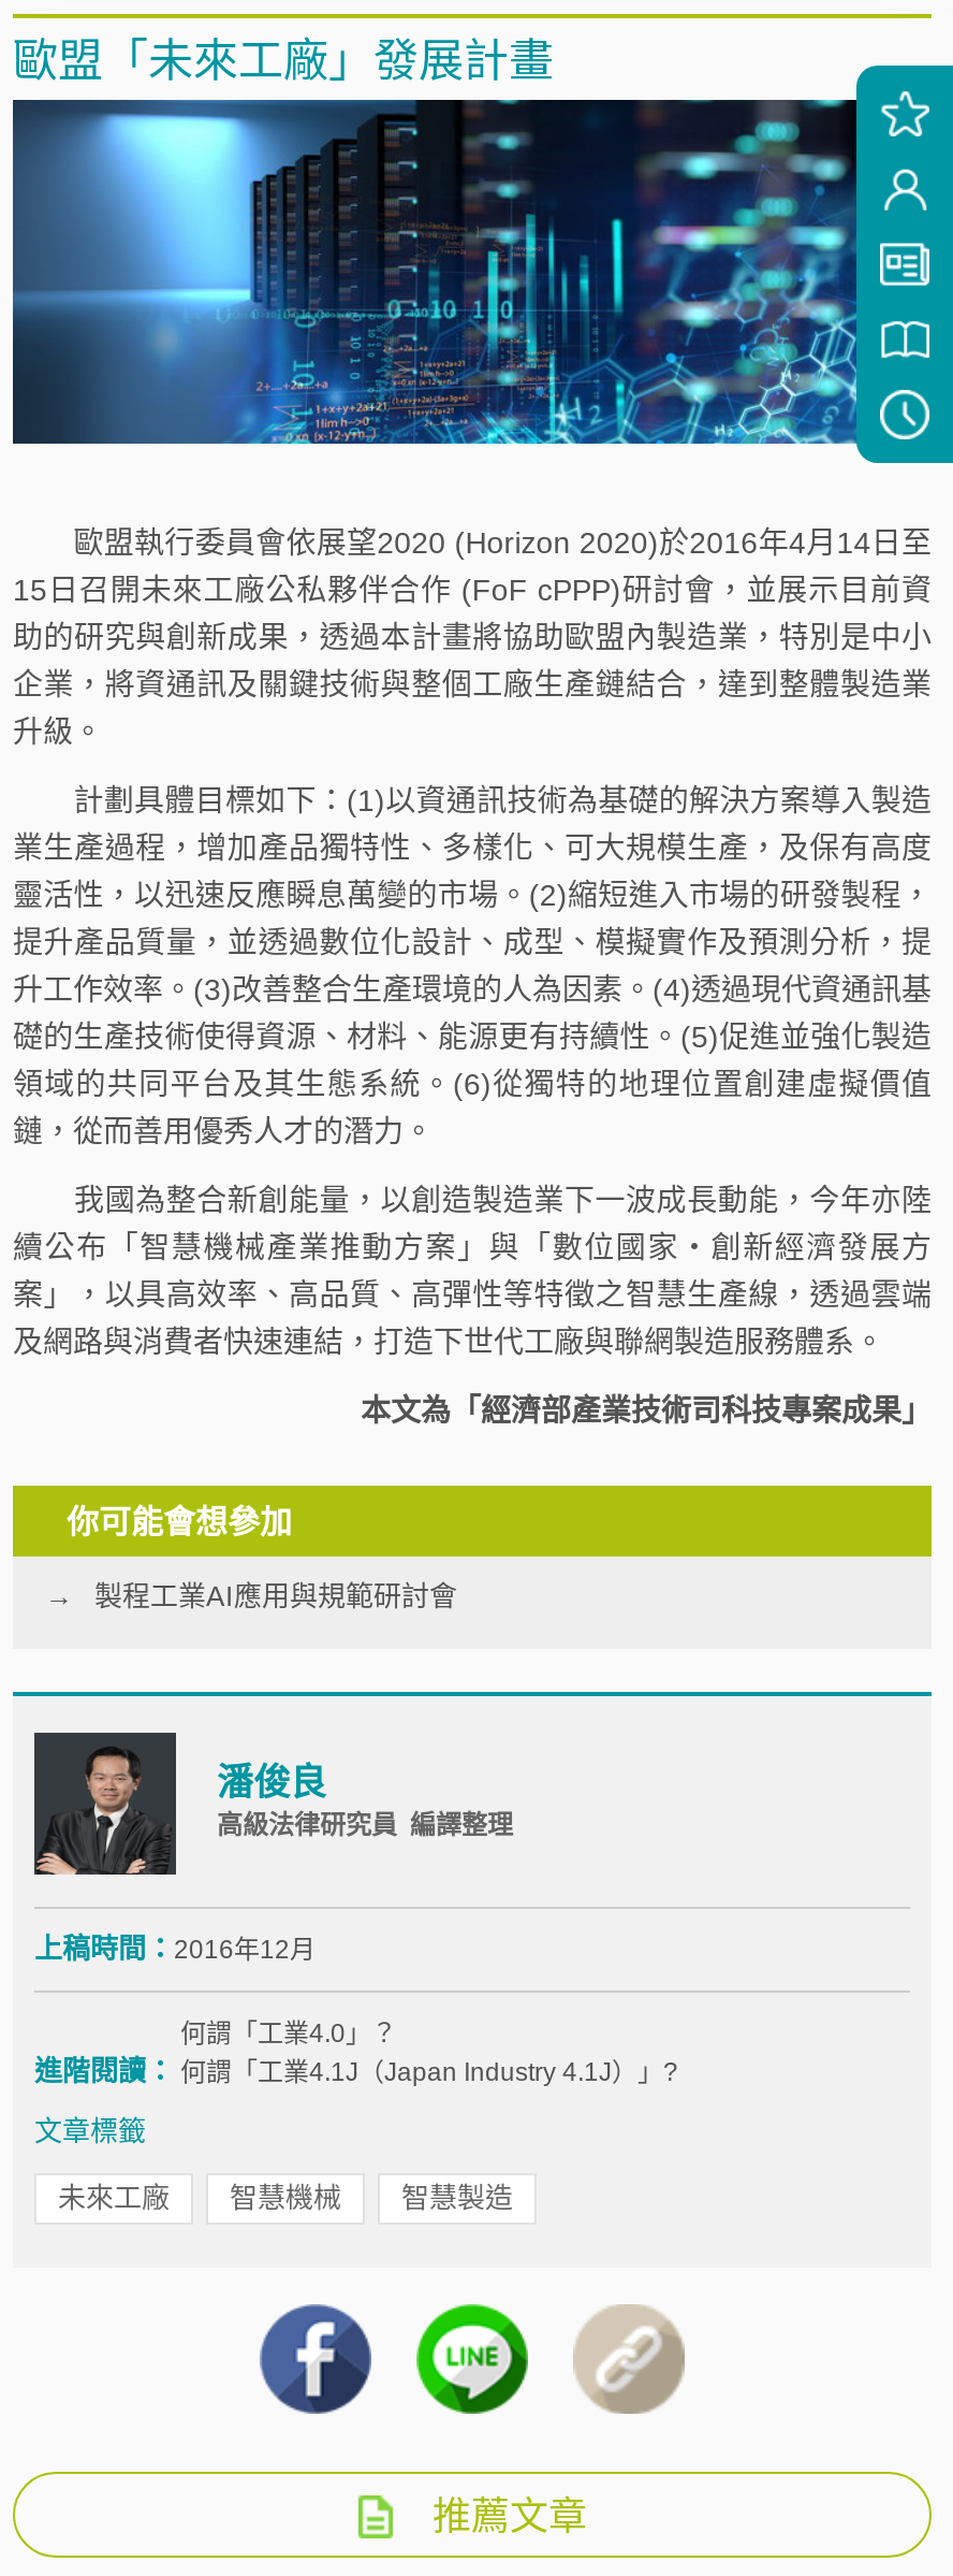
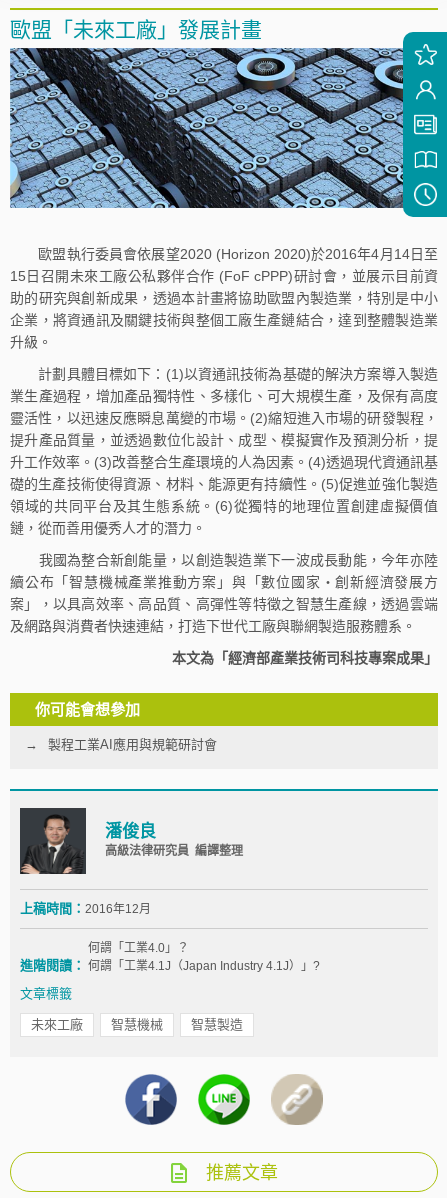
- [image]
+ [image]
